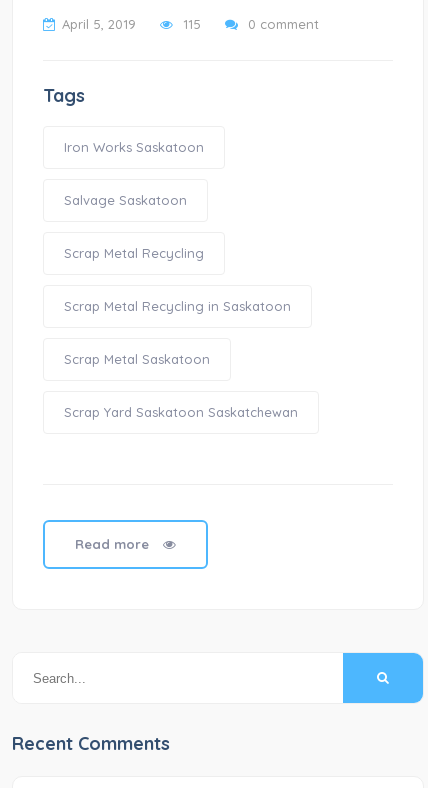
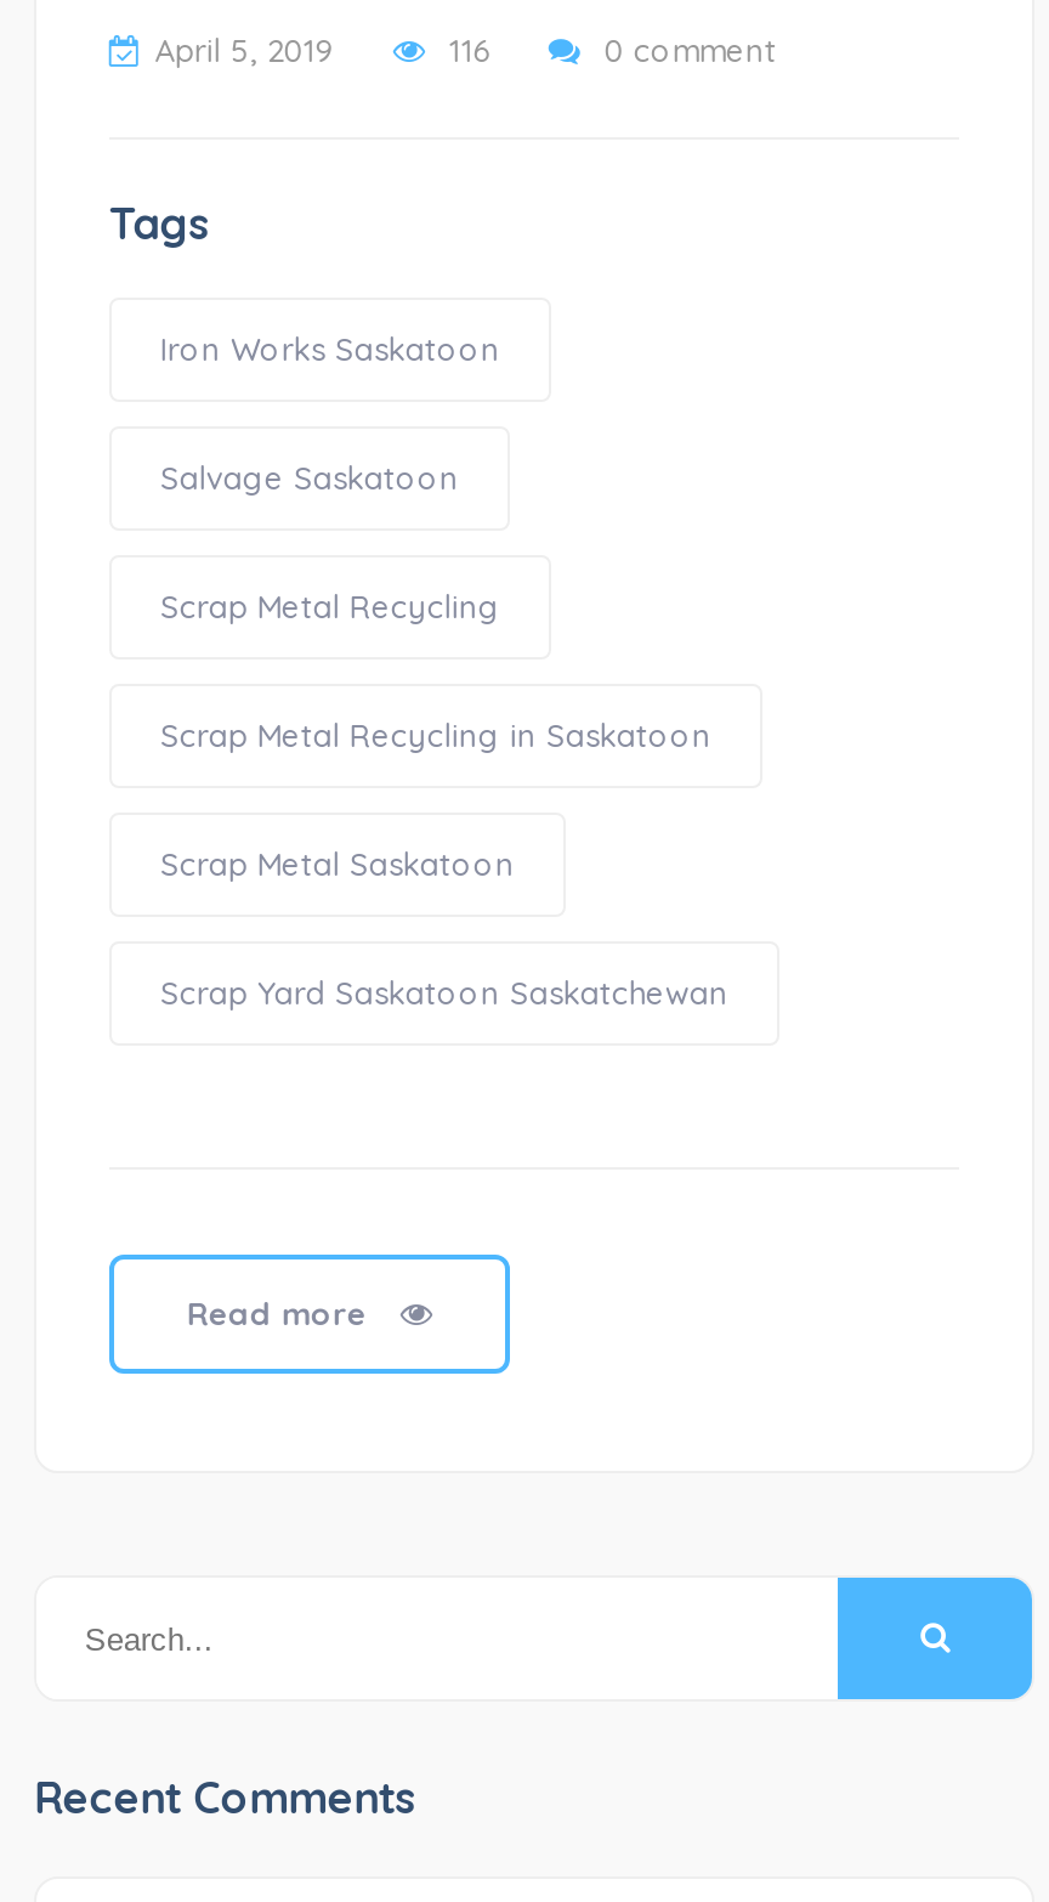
- 115
+ 116
